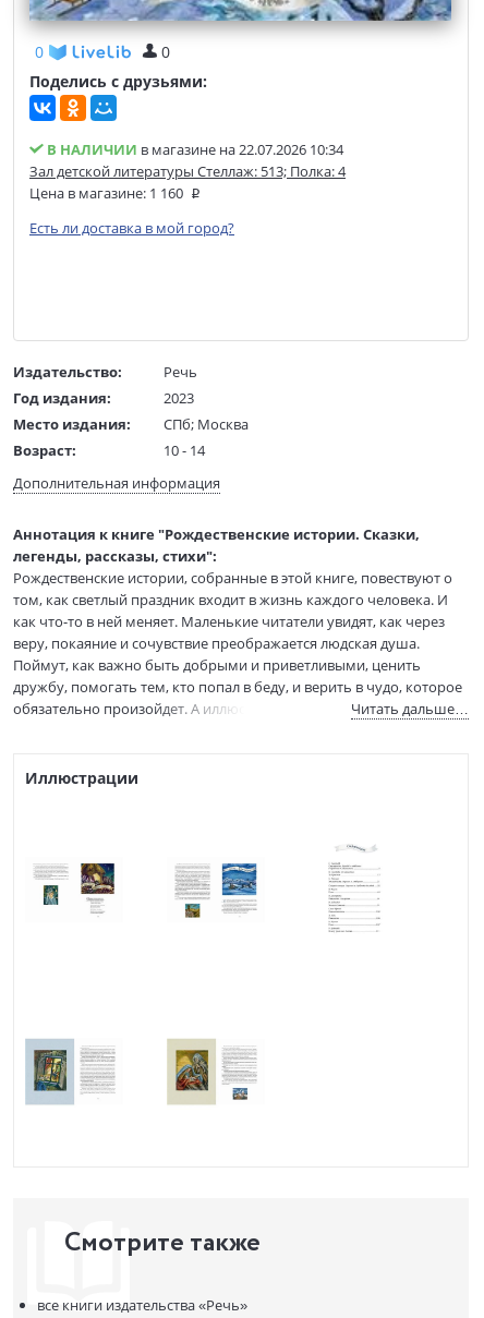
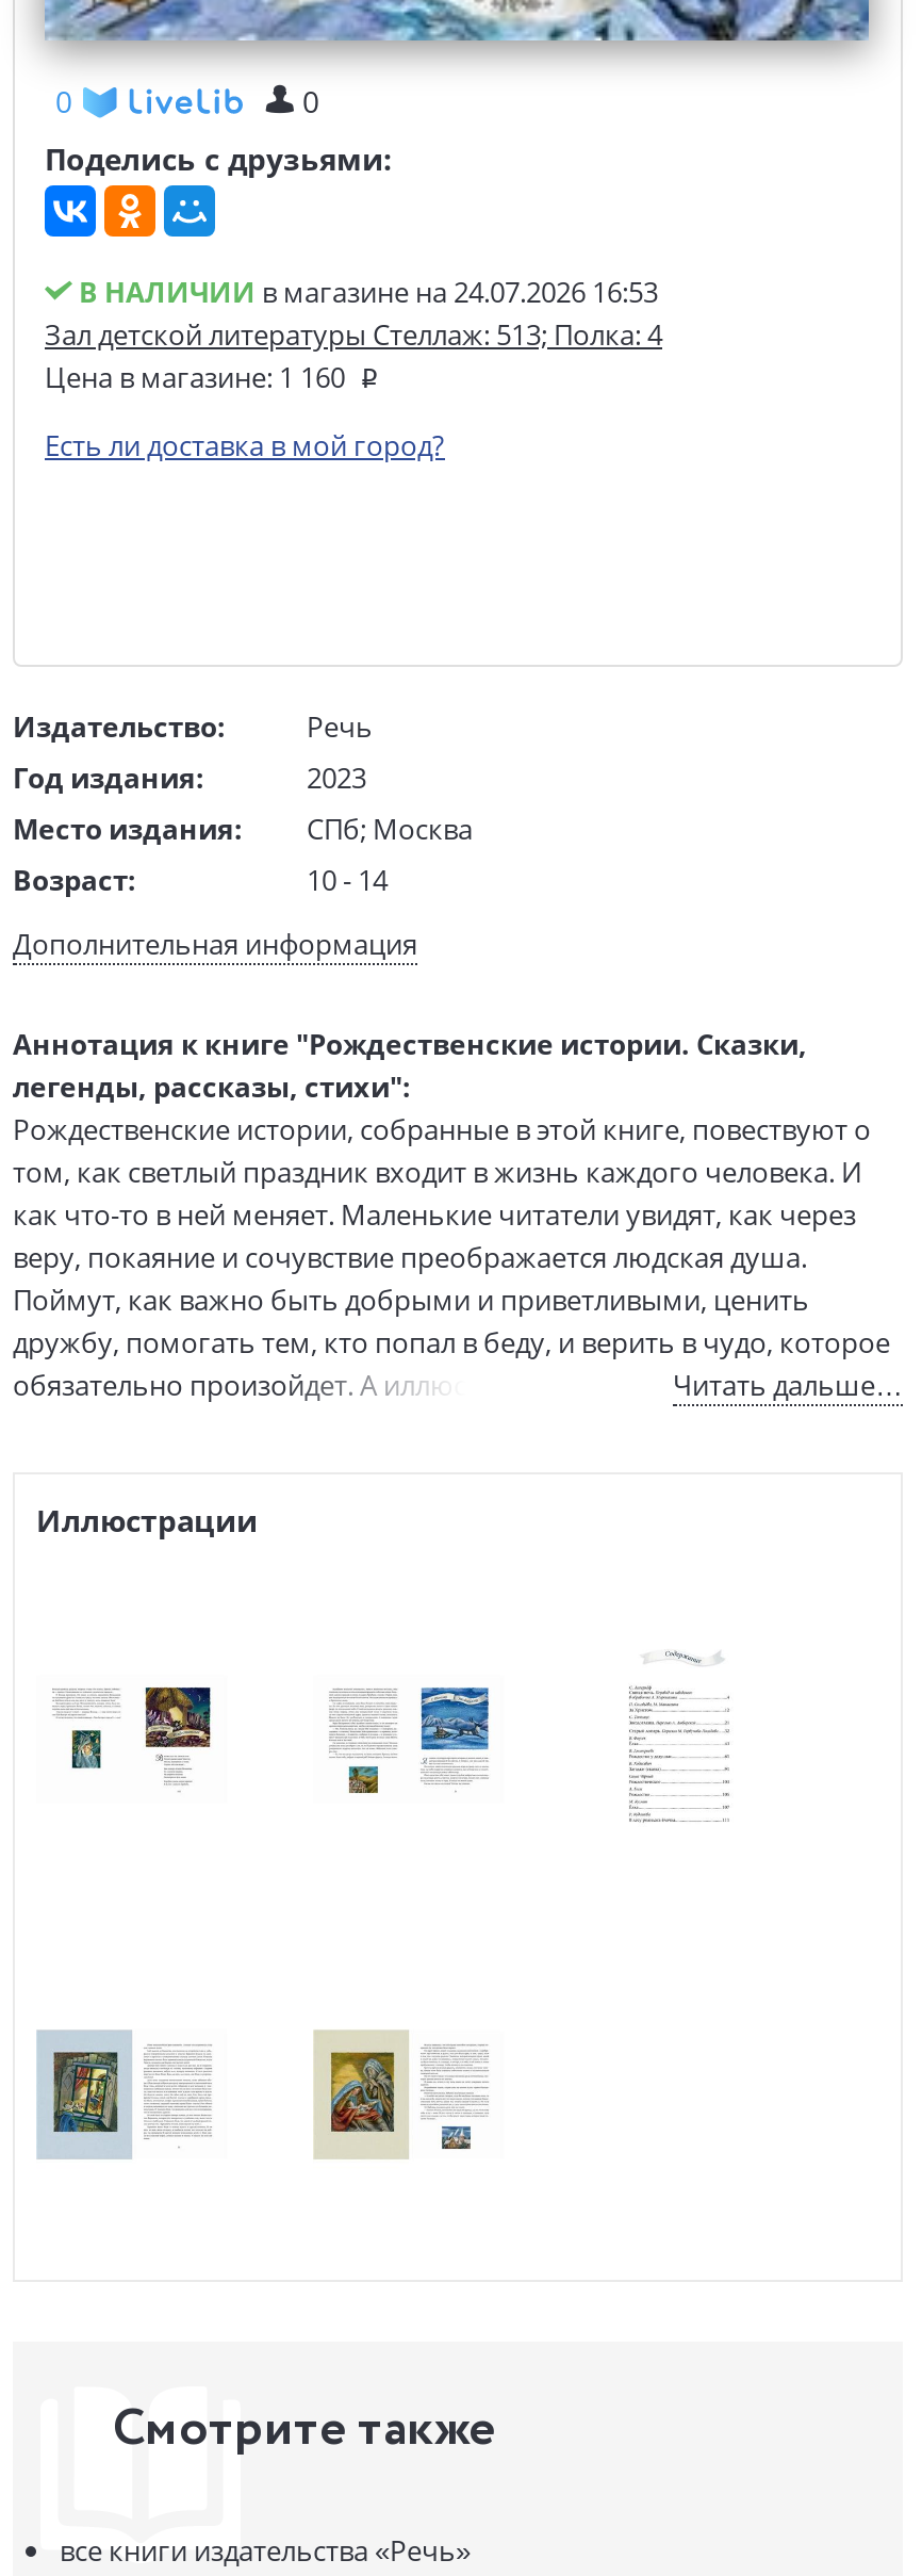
- В НАЛИЧИИ в магазине на 22.07.2026 10:34
+ В НАЛИЧИИ в магазине на 24.07.2026 16:53
